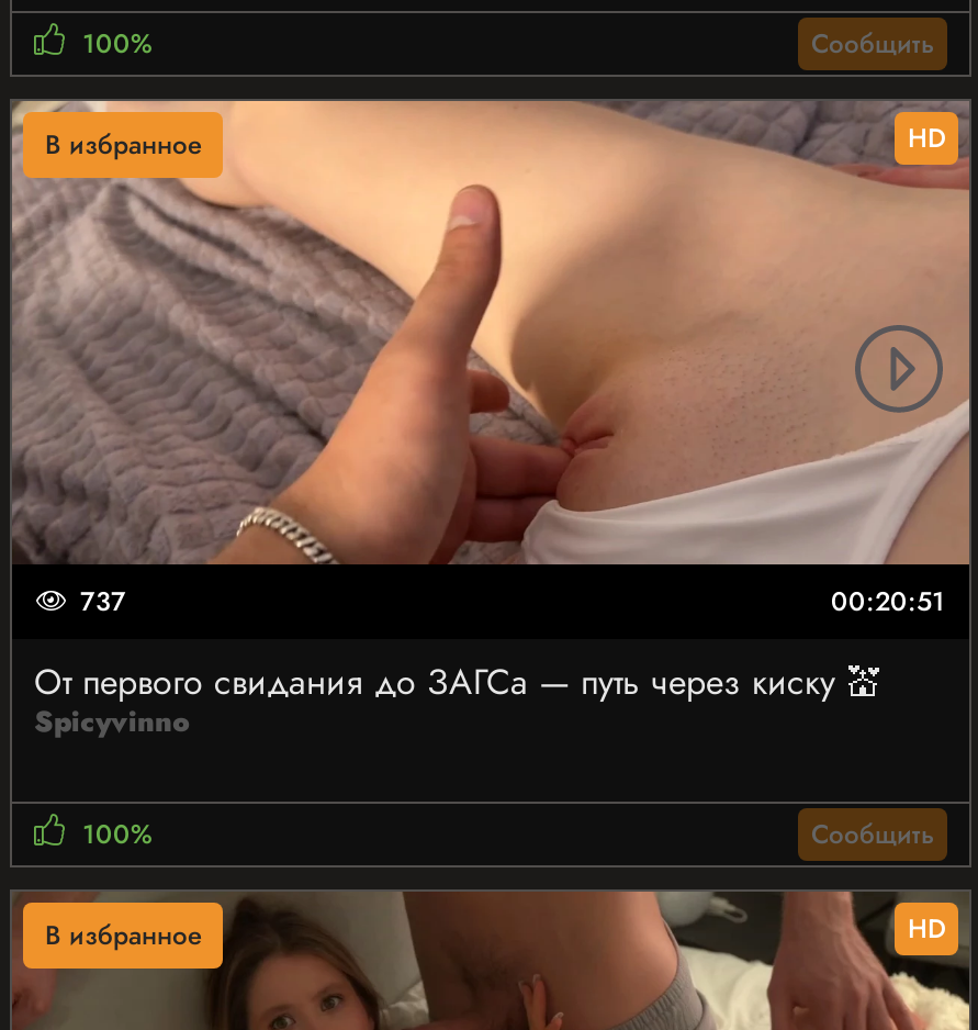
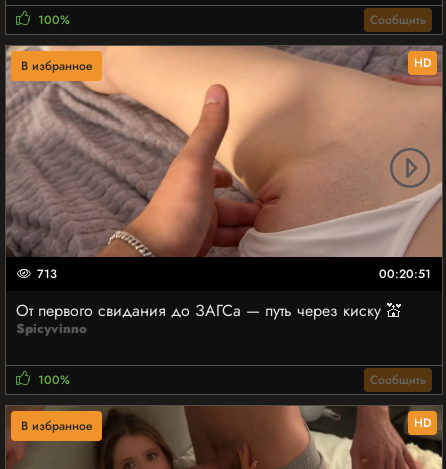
- 737
+ 713
